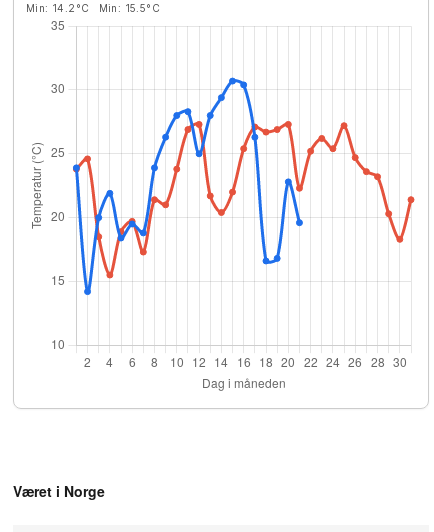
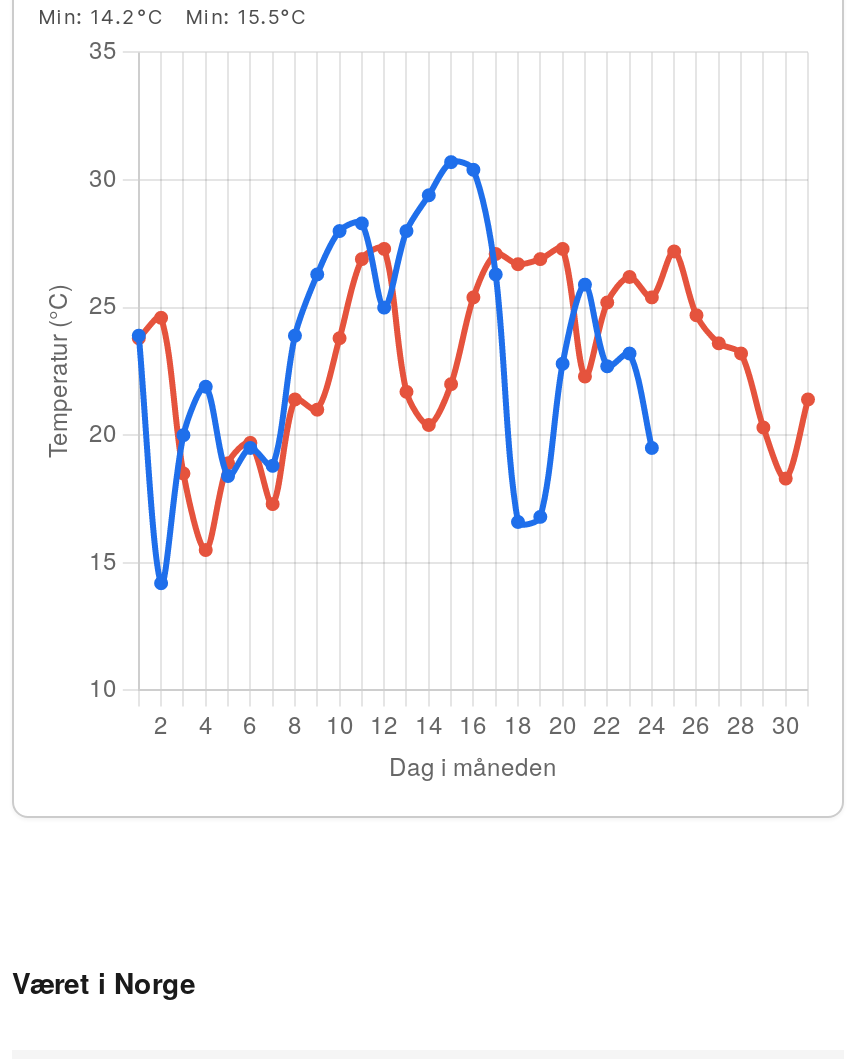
- [image]
+ [image]
